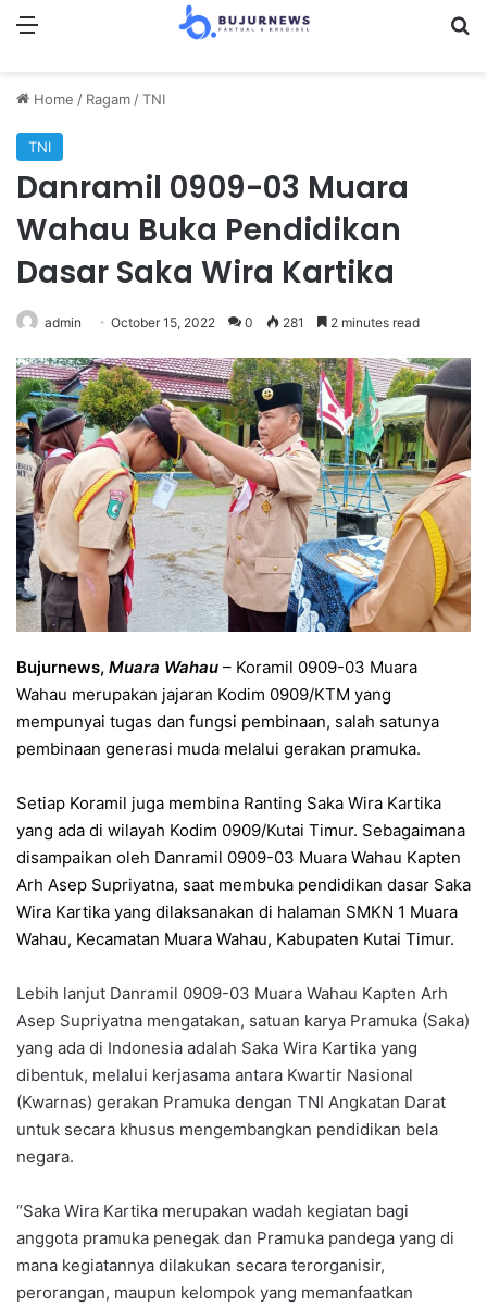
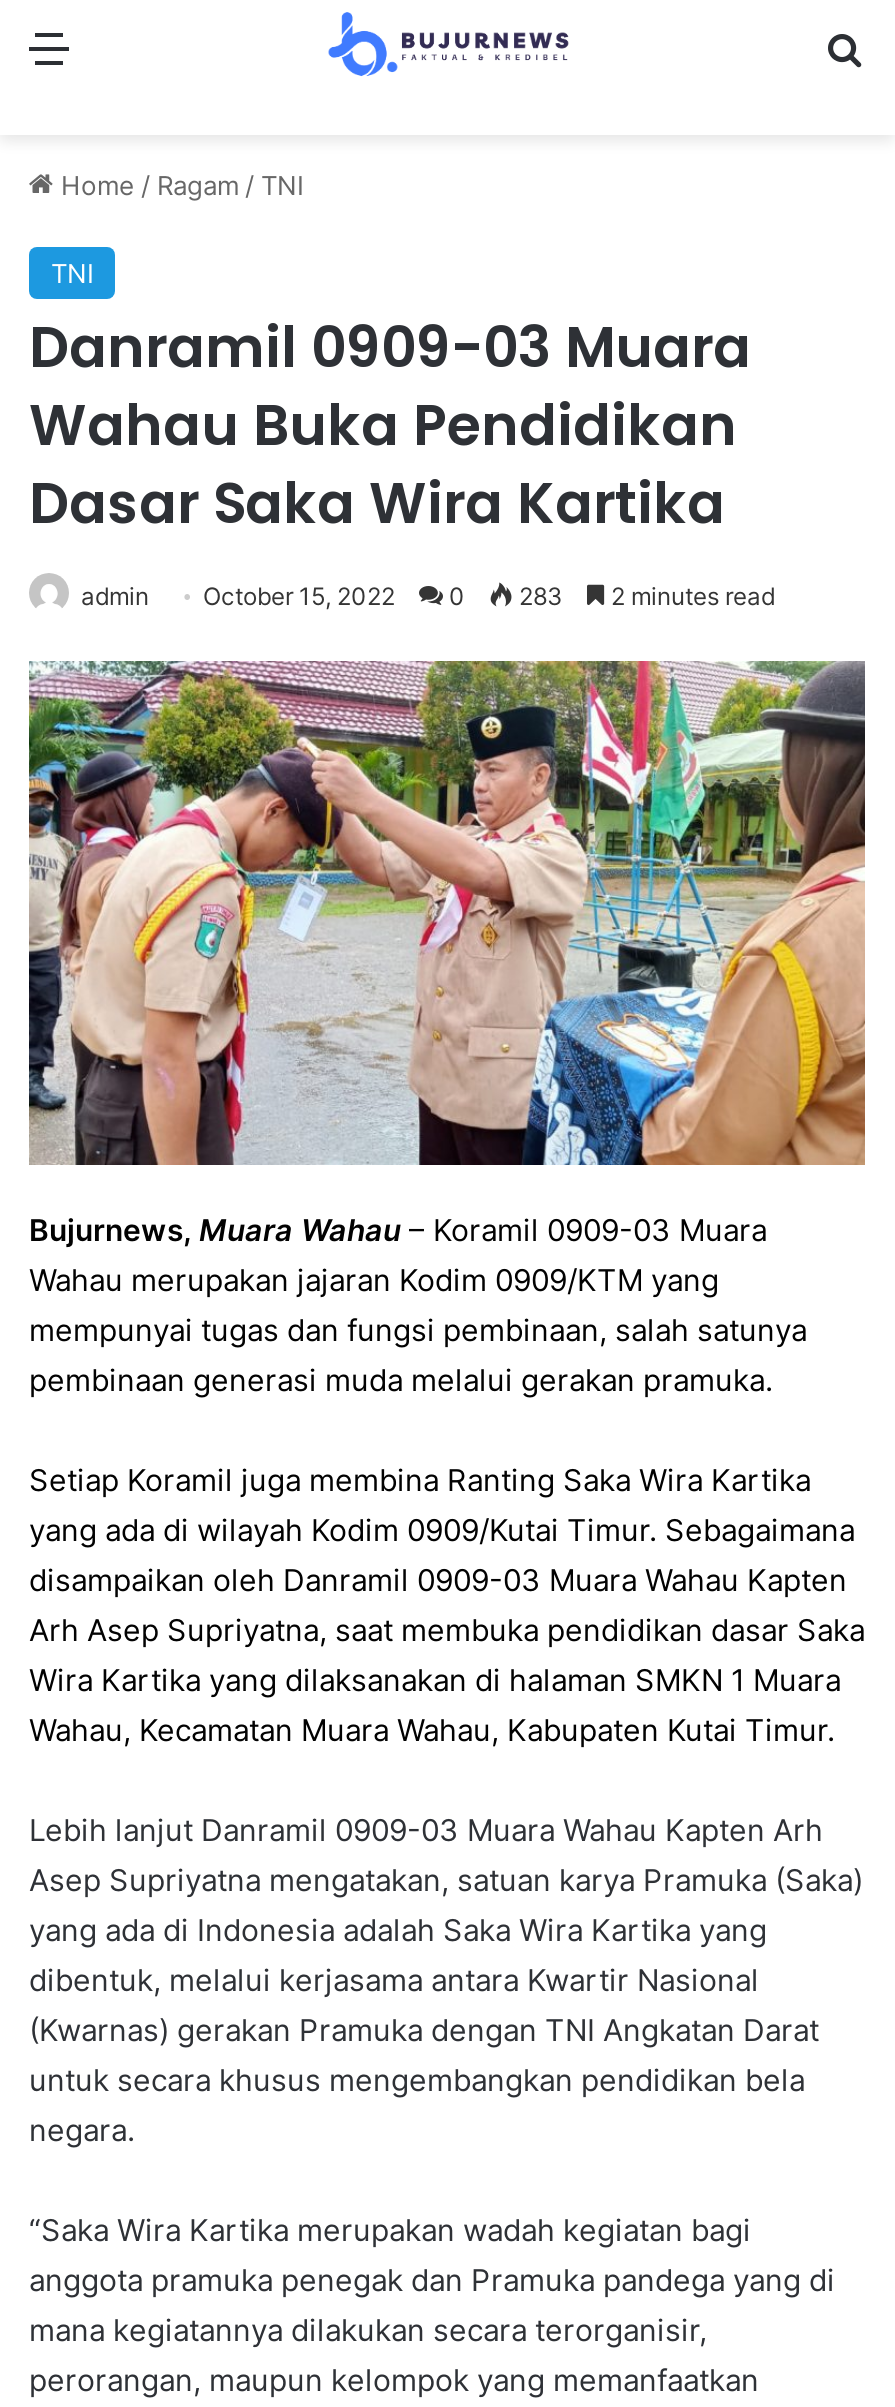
- admin October 15, 2022 0 281 2 minutes read
+ admin October 15, 2022 0 283 2 minutes read
